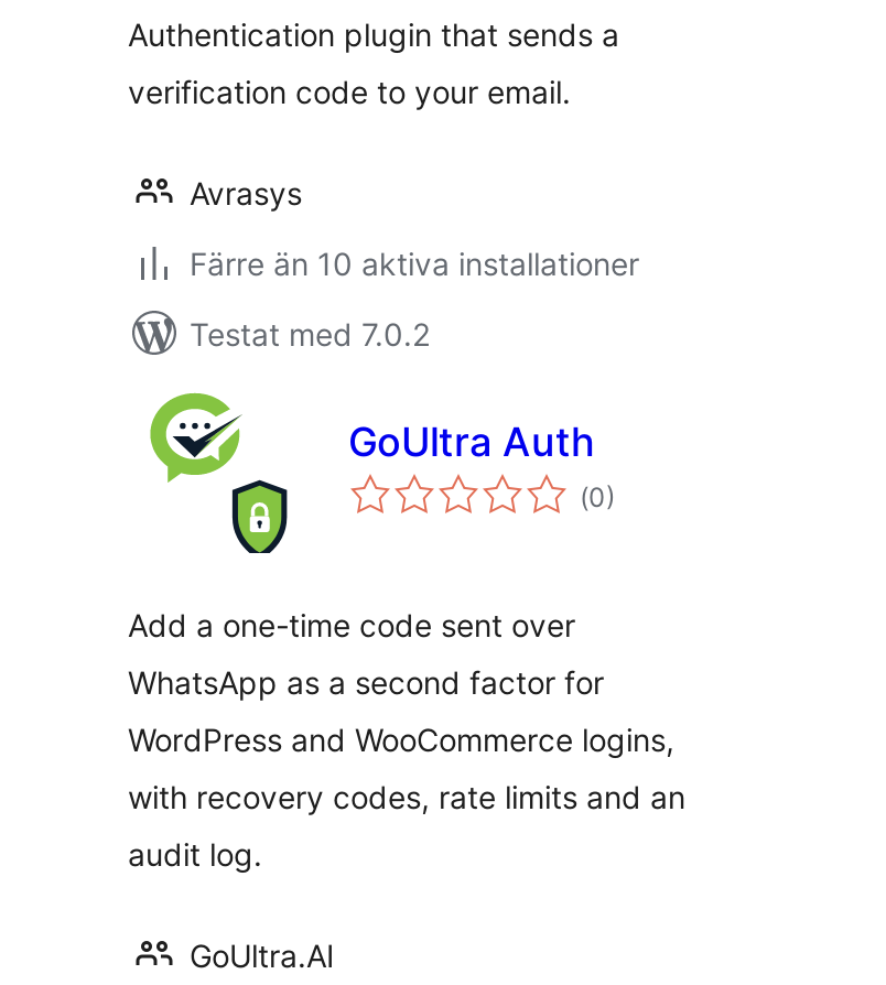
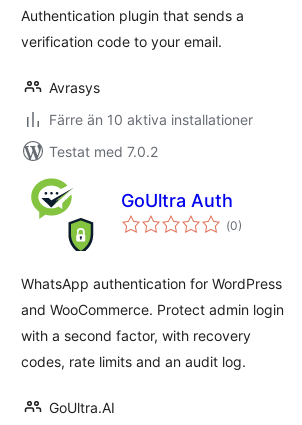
- Add a one-time code sent over
- WhatsApp as a second factor for
- WordPress and WooCommerce logins,
- with recovery codes, rate limits and an
- audit log.
+ WhatsApp authentication for WordPress
+ and WooCommerce. Protect admin login
+ with a second factor, with recovery
+ codes, rate limits and an audit log.
